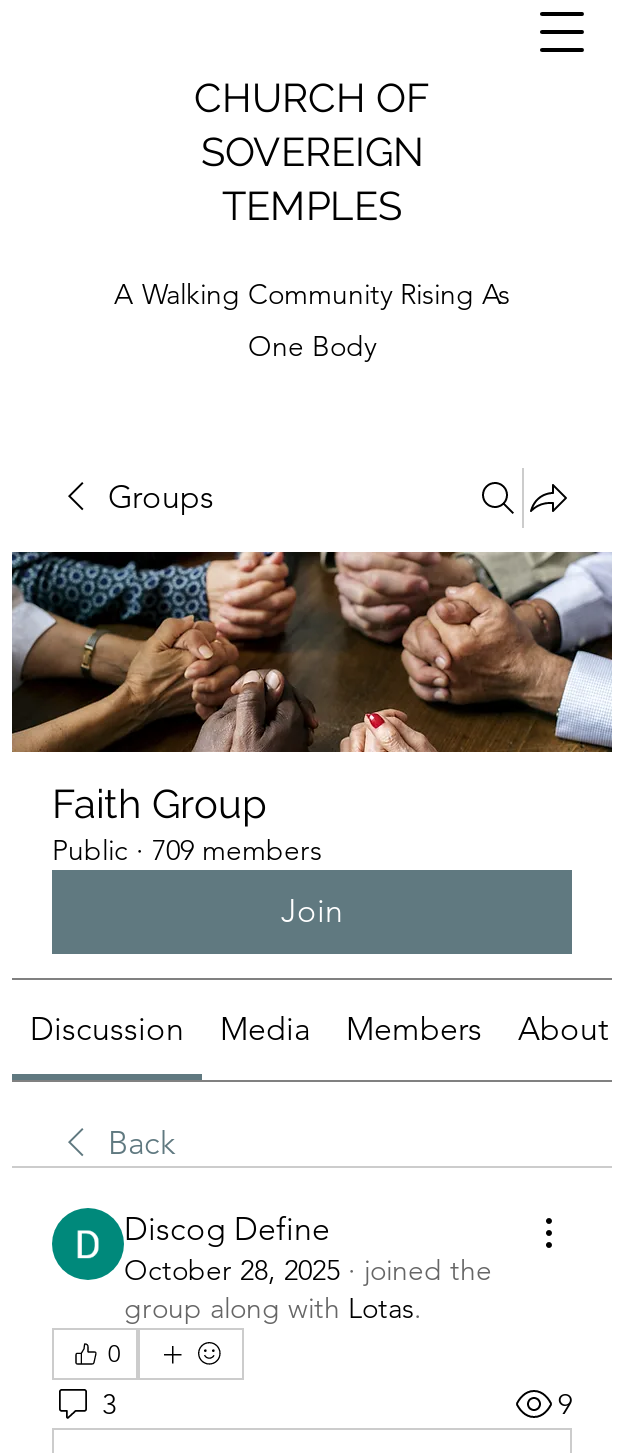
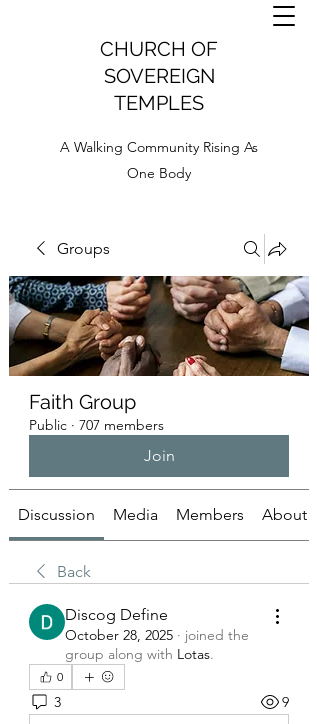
- Public · 709 members
+ Public · 707 members
